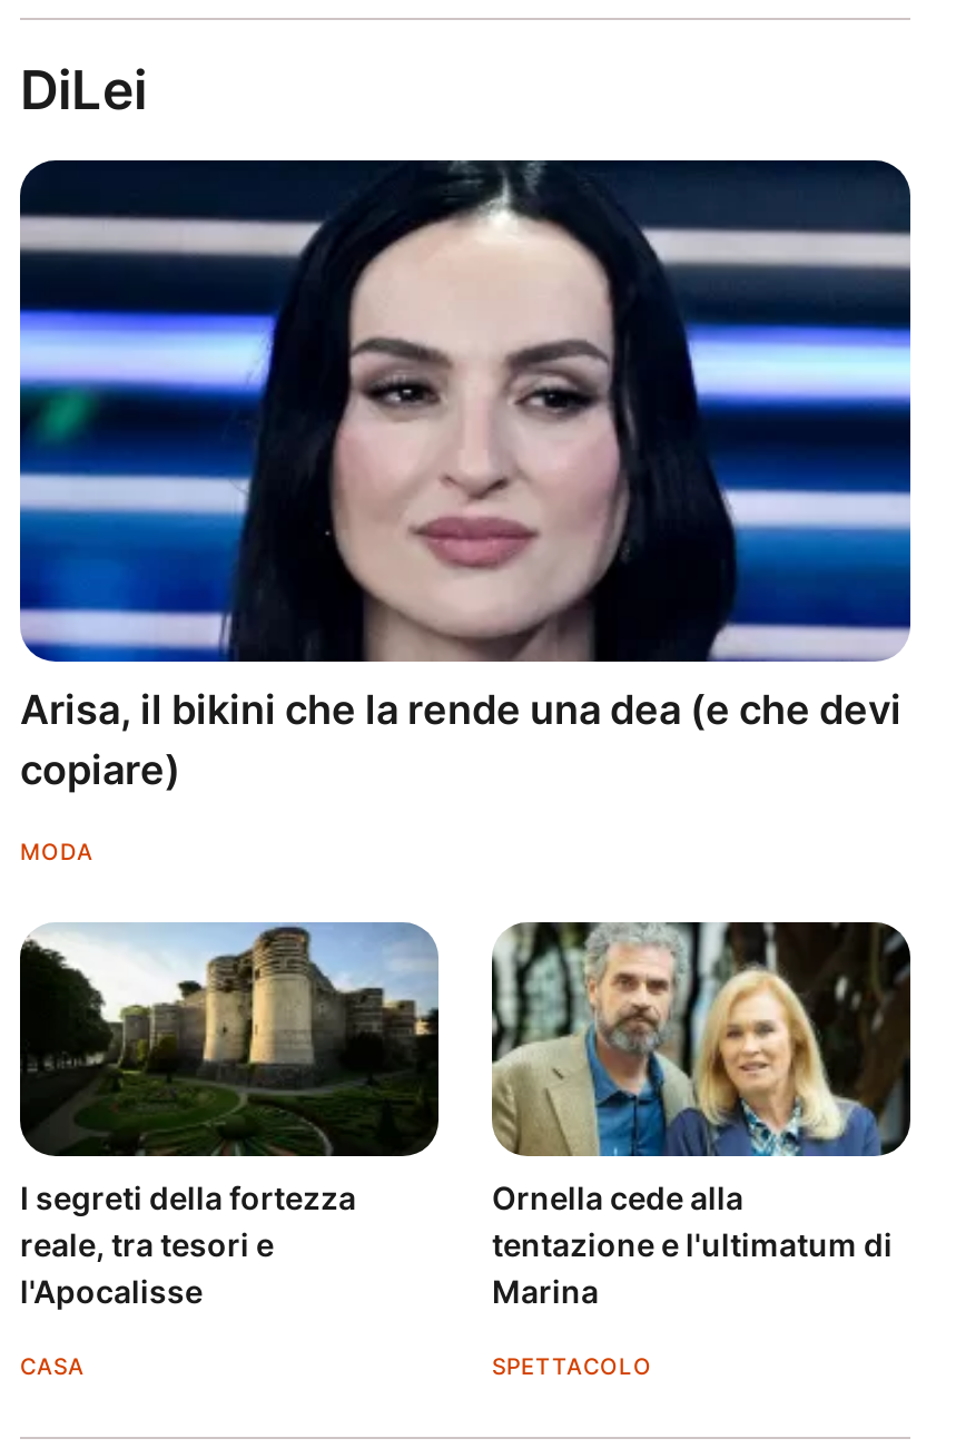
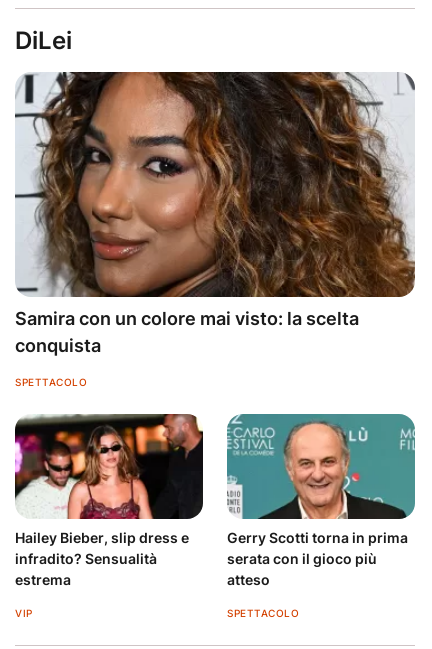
- [image]
- Arisa, il bikini che la rende una dea (e che devi
- copiare)
+ [image]
+ Samira con un colore mai visto: la scelta
+ conquista

- MODA
+ SPETTACOLO

- [image]
- I segreti della fortezza
- reale, tra tesori e
- l'Apocalisse
+ [image]
+ Hailey Bieber, slip dress e
+ infradito? Sensualità
+ estrema

- [image]
- Ornella cede alla
- tentazione e l'ultimatum di
- Marina
+ [image]
+ Gerry Scotti torna in prima
+ serata con il gioco più
+ atteso

- CASA
+ VIP
